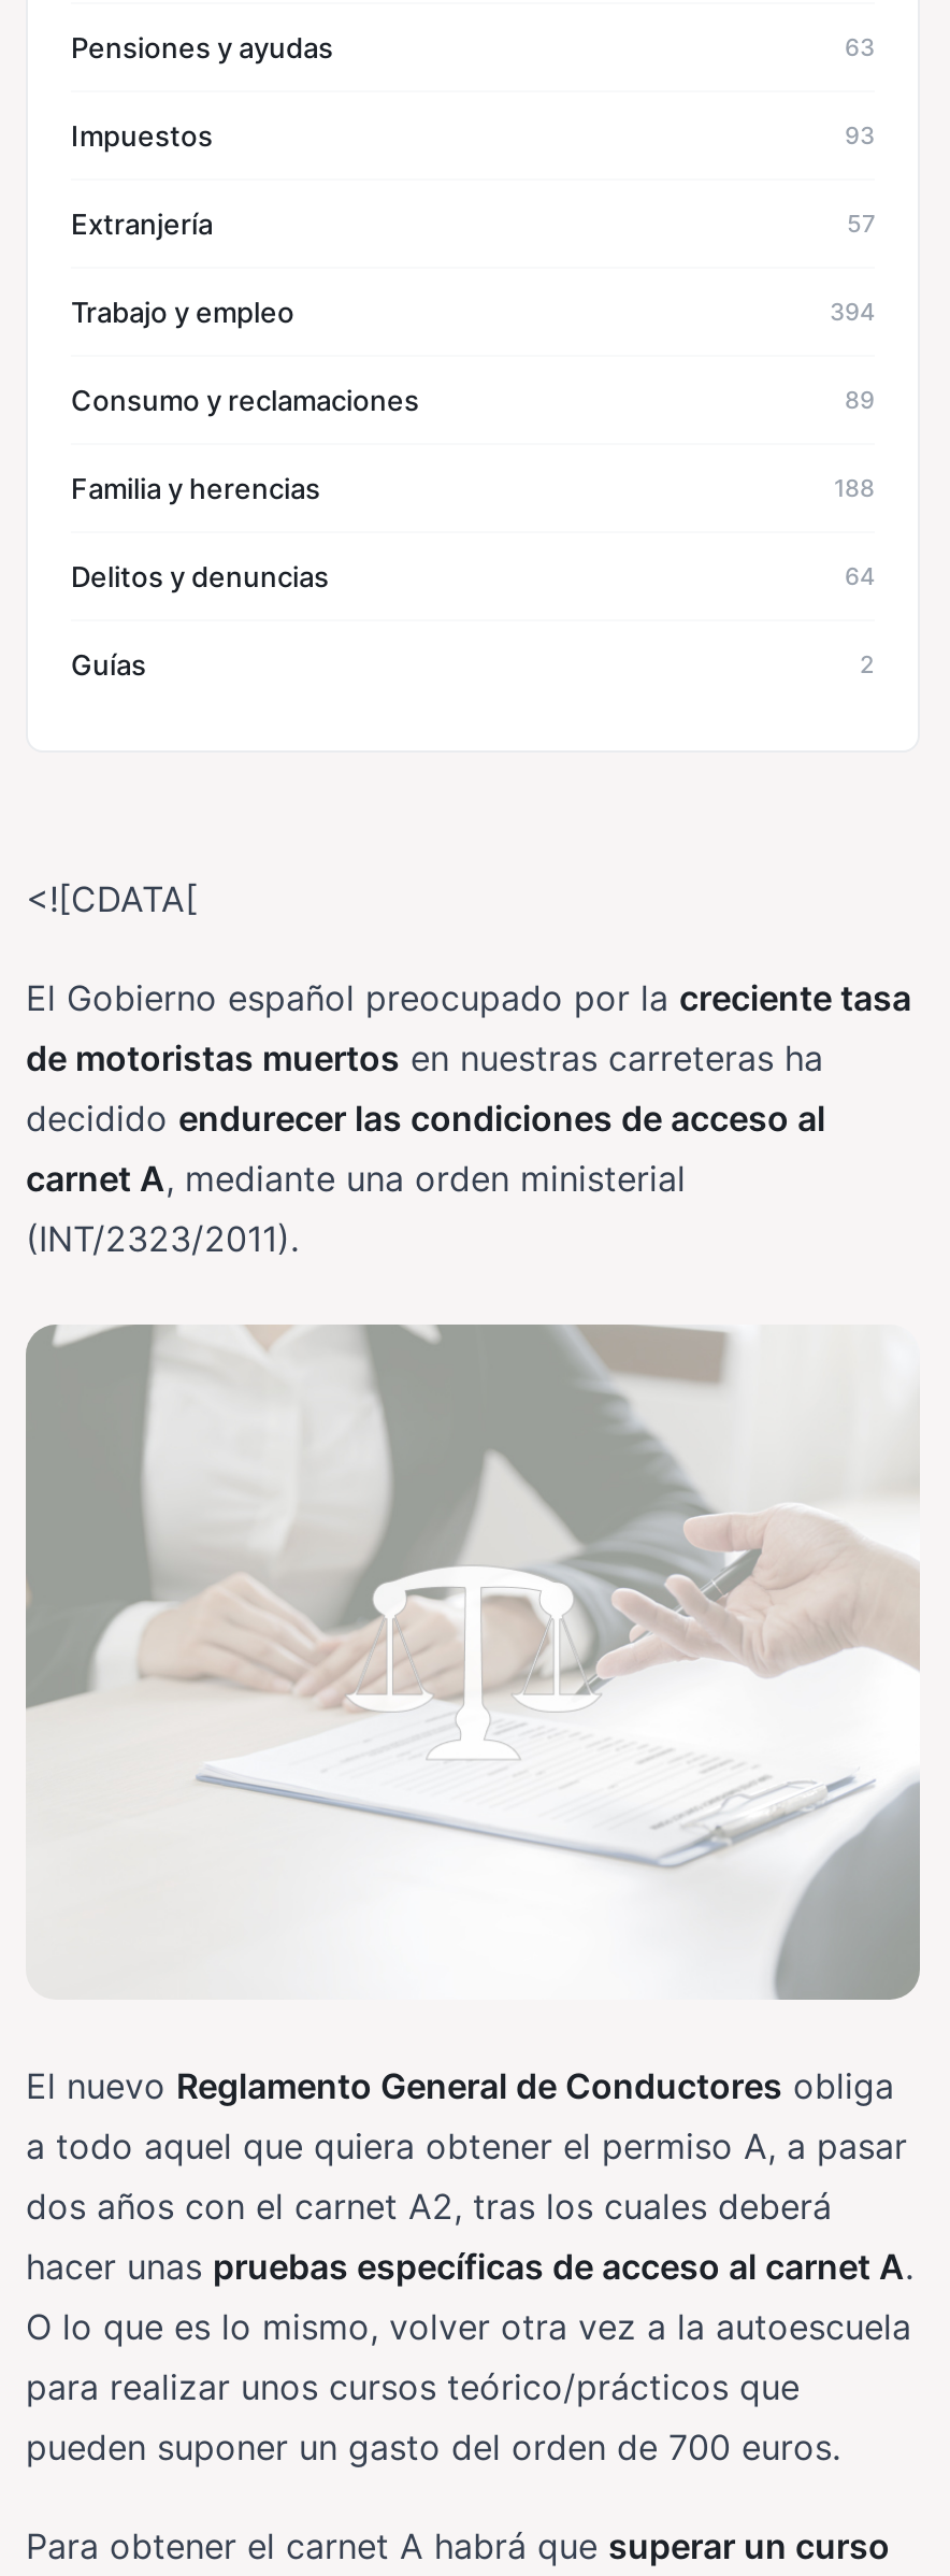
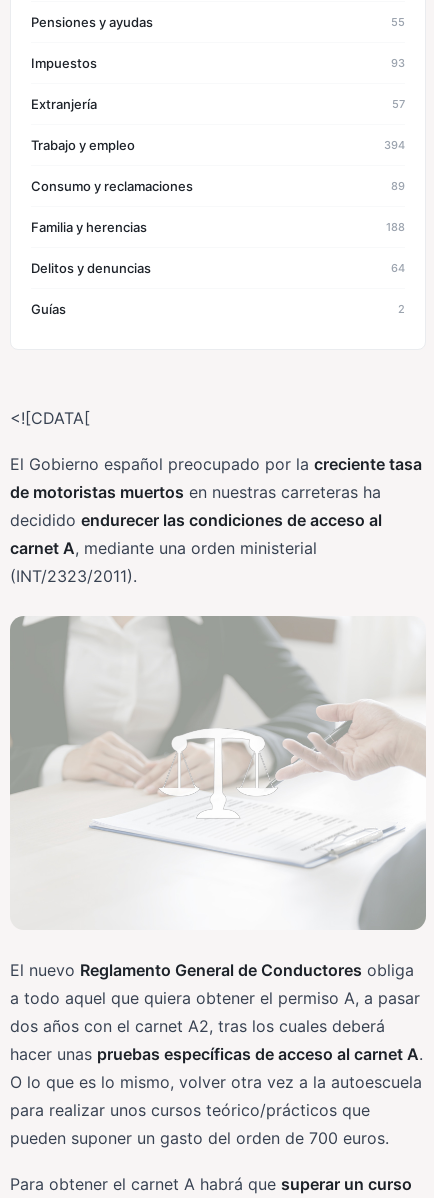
- 63
+ 55
